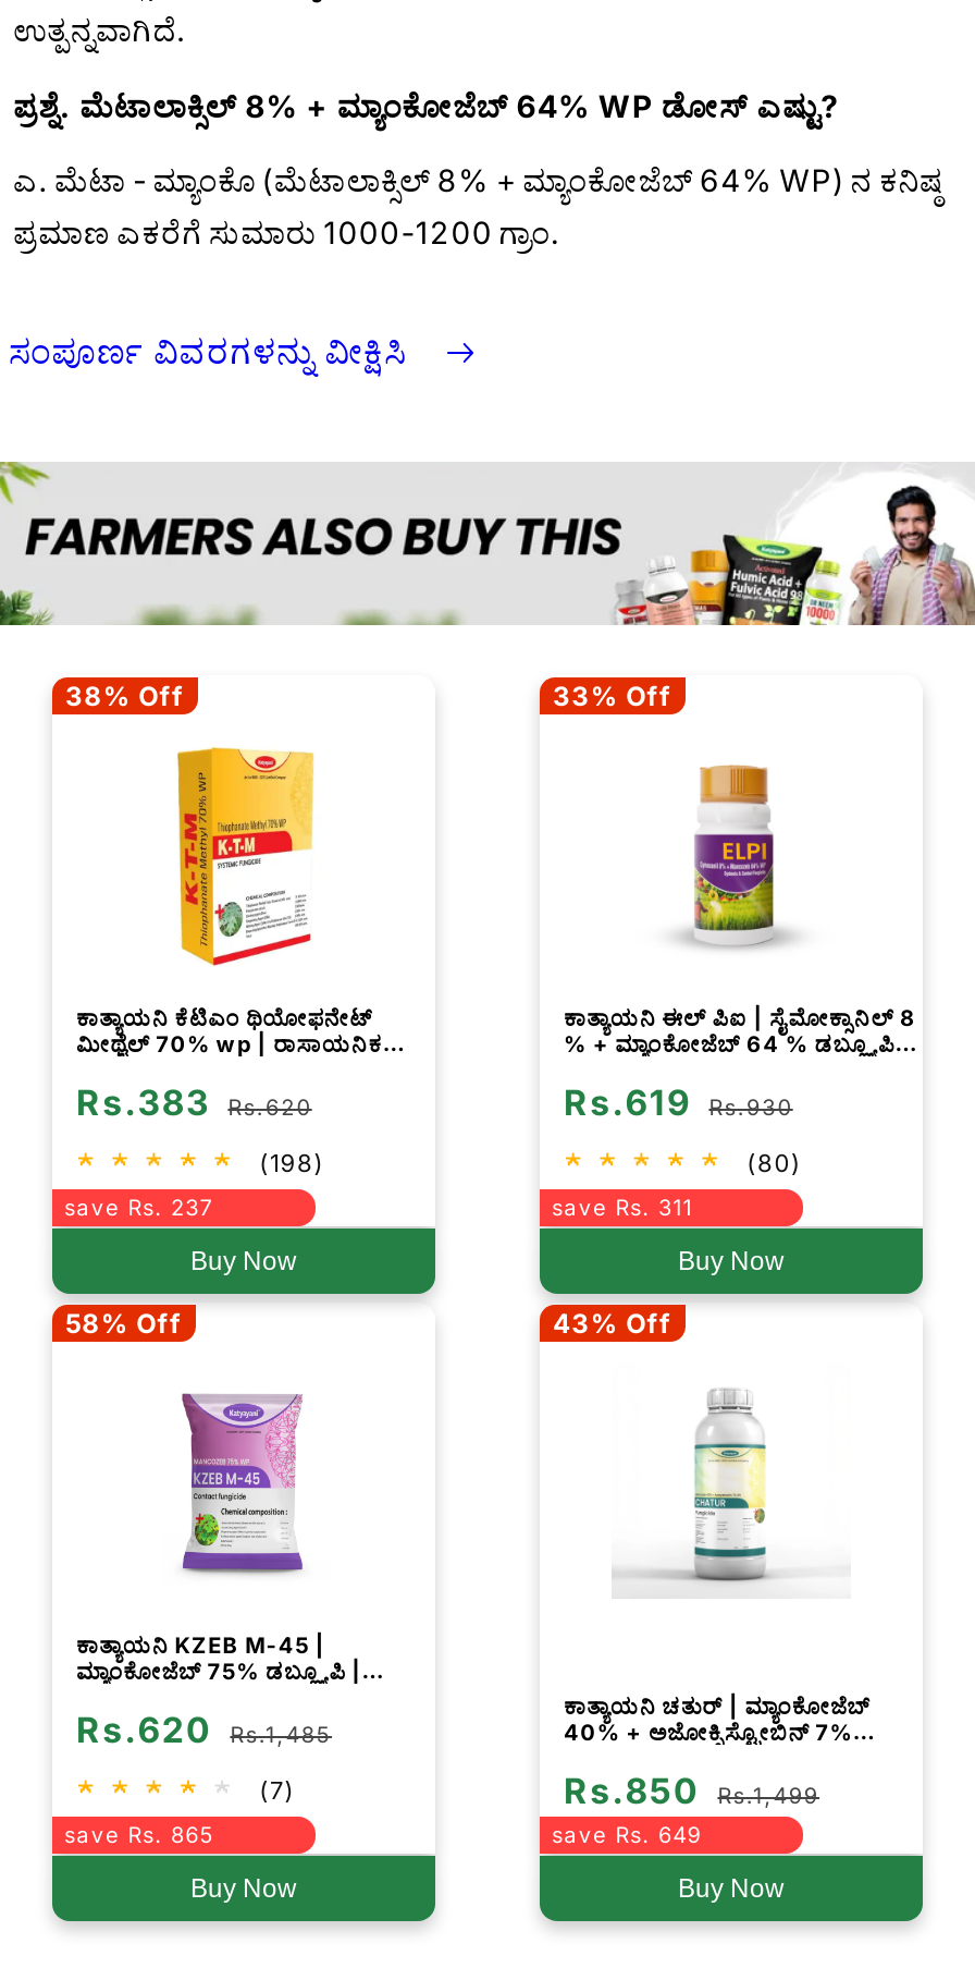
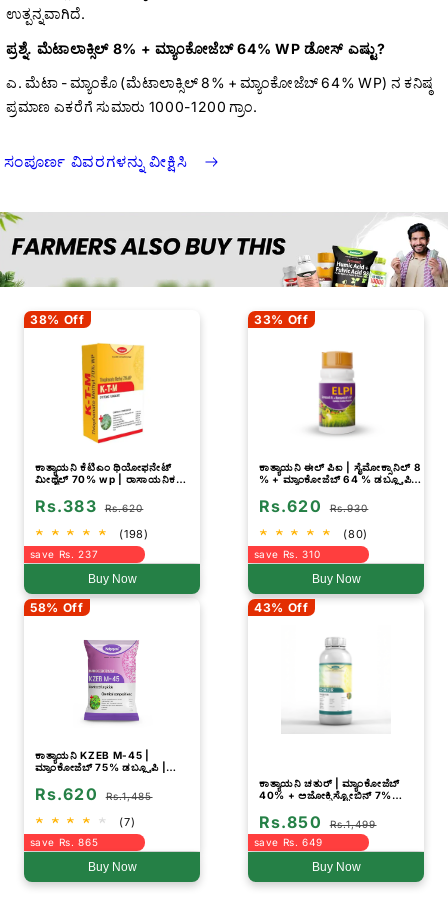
- Rs.619 Rs.930
+ Rs.620 Rs.930

- save Rs. 311
+ save Rs. 310
